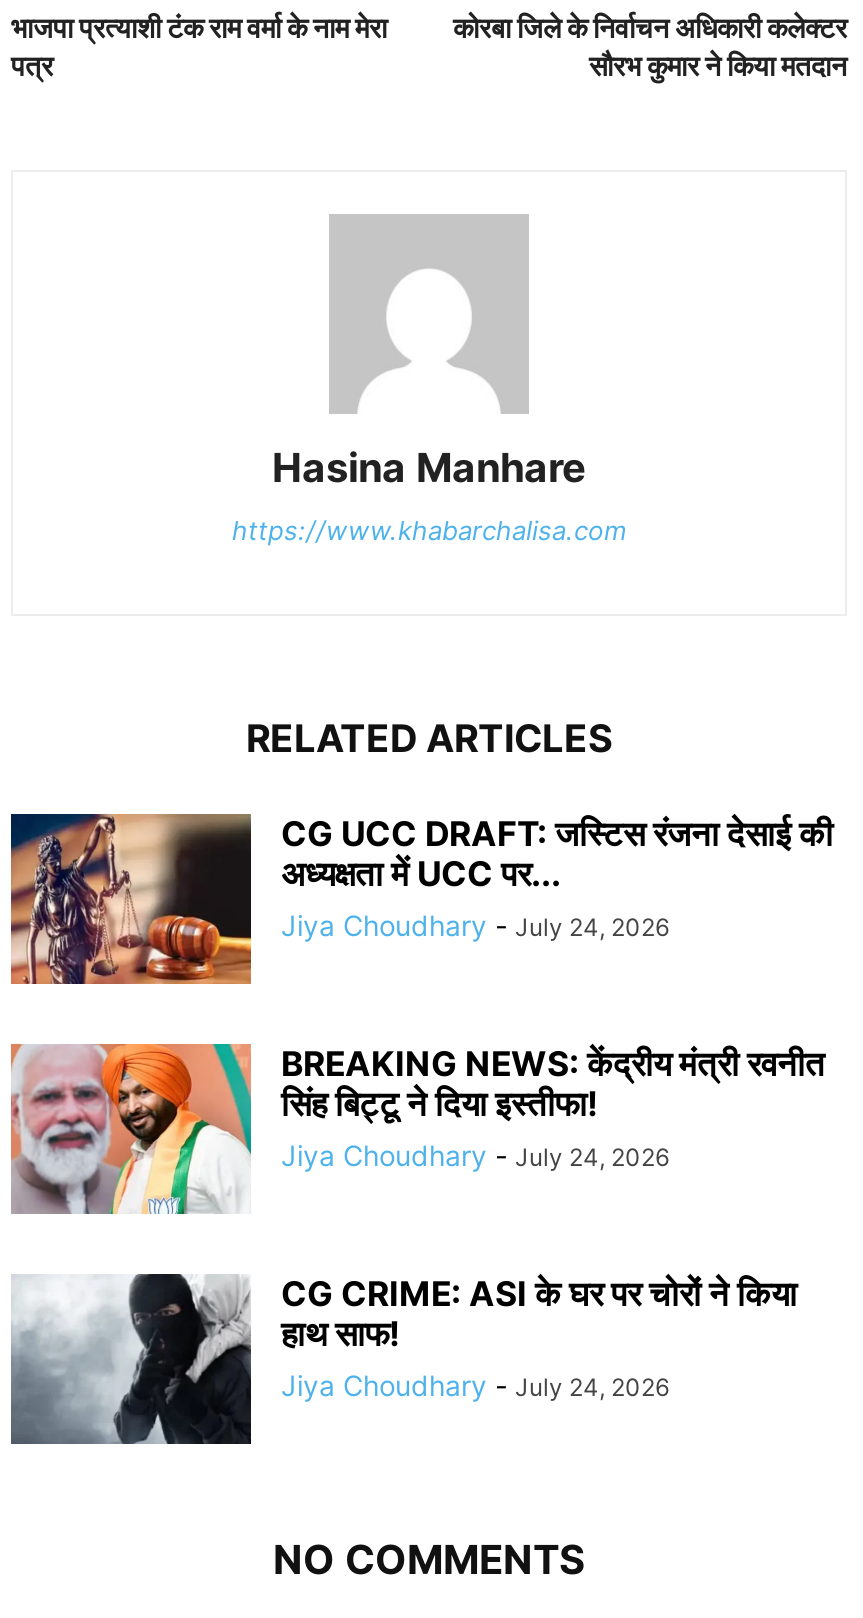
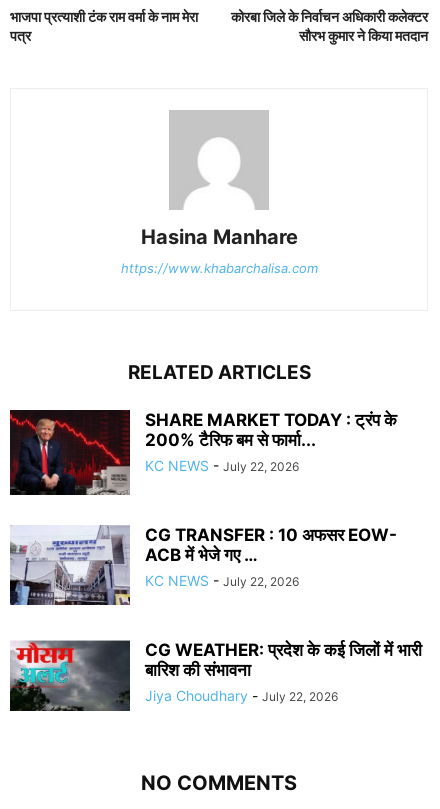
- [image]
- CG UCC DRAFT: जस्टिस रंजना देसाई की
- अध्यक्षता में UCC पर...
- Jiya Choudhary - July 24, 2026
+ [image]
+ SHARE MARKET TODAY : ट्रंप के
+ 200% टैरिफ बम से फार्मा...
+ KC NEWS - July 22, 2026

- [image]
- BREAKING NEWS: केंद्रीय मंत्री रवनीत
- सिंह बिट्टू ने दिया इस्तीफा!
- Jiya Choudhary - July 24, 2026
+ [image]
+ CG TRANSFER : 10 अफसर EOW-
+ ACB में भेजे गए …
+ KC NEWS - July 22, 2026

- [image]
- CG CRIME: ASI के घर पर चोरों ने किया
- हाथ साफ!
- Jiya Choudhary - July 24, 2026
+ [image]
+ CG WEATHER: प्रदेश के कई जिलों में भारी
+ बारिश की संभावना
+ Jiya Choudhary - July 22, 2026
